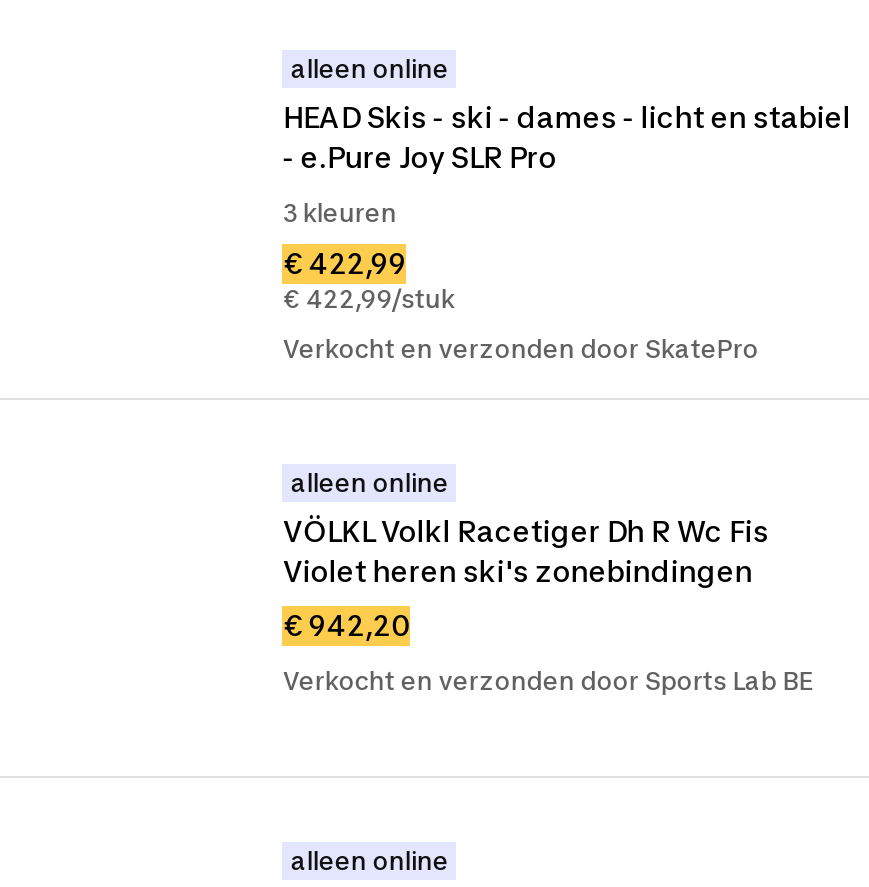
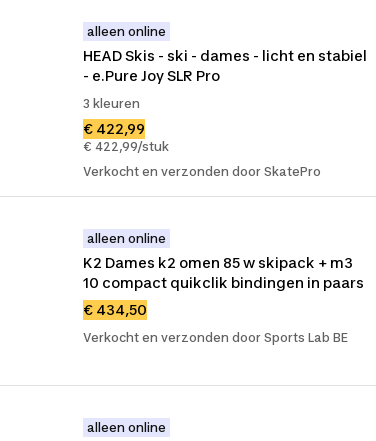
- VÖLKL Volkl Racetiger Dh R Wc Fis
- Violet heren ski's zonebindingen
+ K2 Dames k2 omen 85 w skipack + m3
+ 10 compact quikclik bindingen in paars

- € 942,20
+ € 434,50
